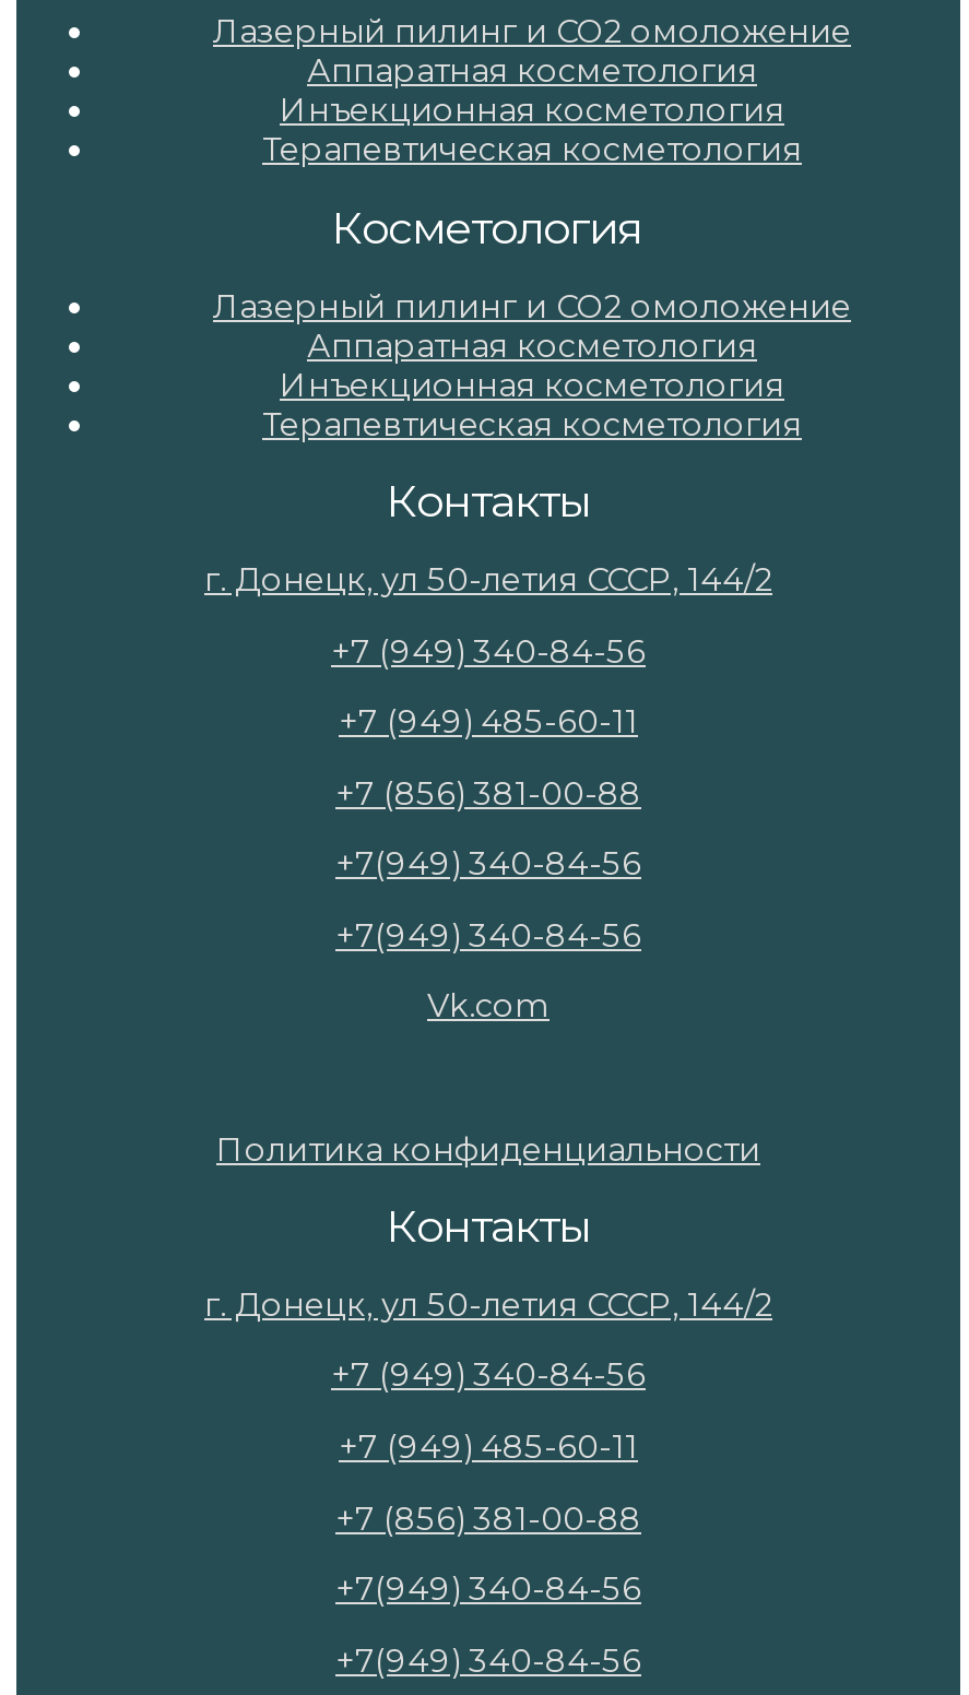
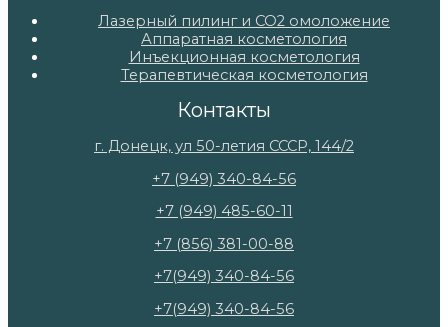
- Косметология
- Лазерный пилинг и СО2 омоложение
- Аппаратная косметология
- Инъекционная косметология
- Терапевтическая косметология
- Контакты
- г. Донецк, ул 50-летия СССР, 144/2
- +7 (949) 340-84-56
- +7 (949) 485-60-11
- +7 (856) 381-00-88
- +7(949) 340-84-56
- +7(949) 340-84-56
- Vk.com

- Политика конфиденциальности
